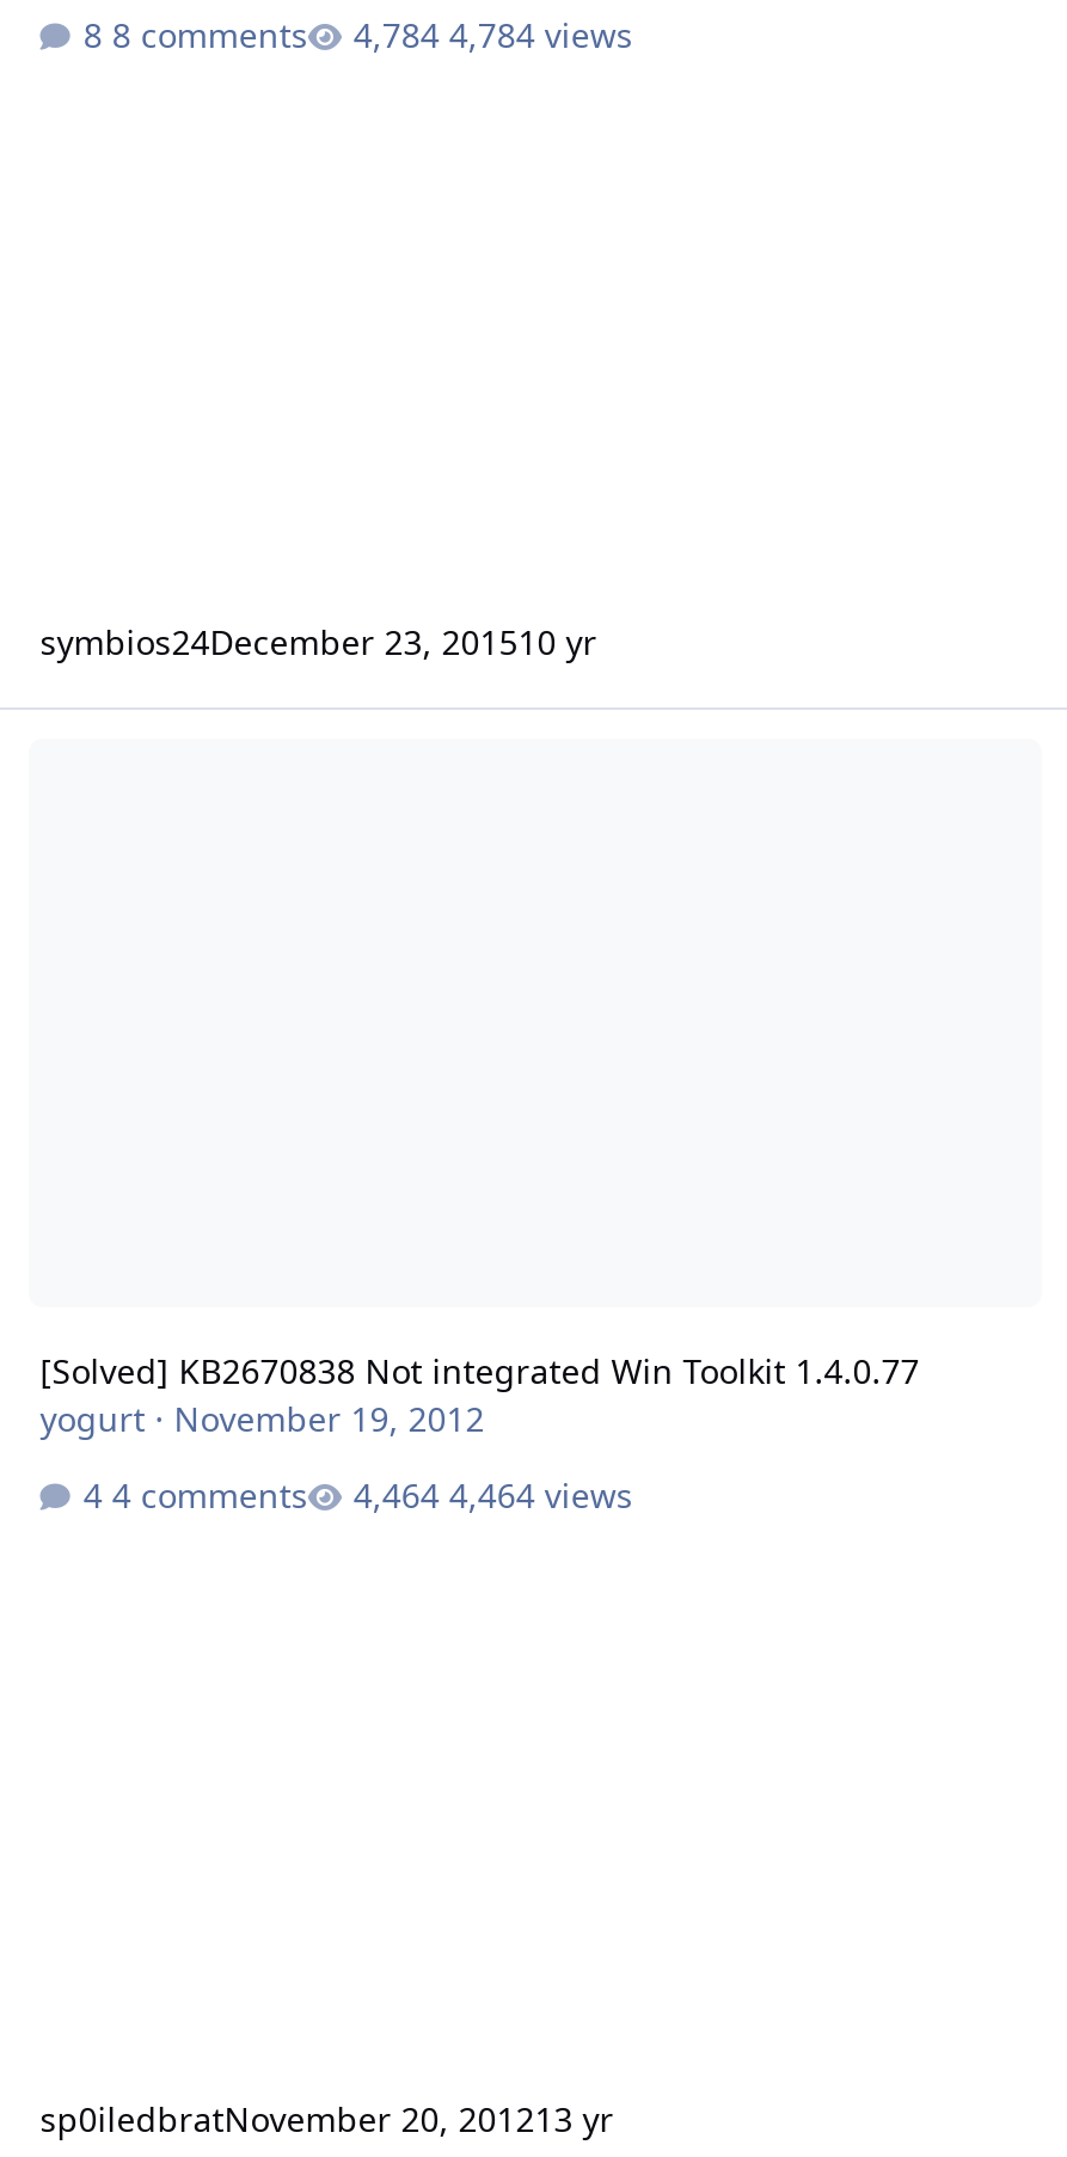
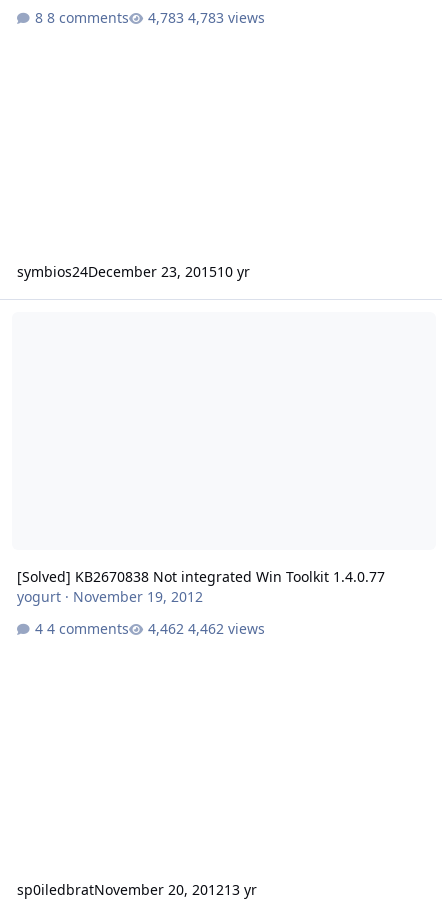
- 4,784 views
+ 4,783 views

- 4,464 views
+ 4,462 views
